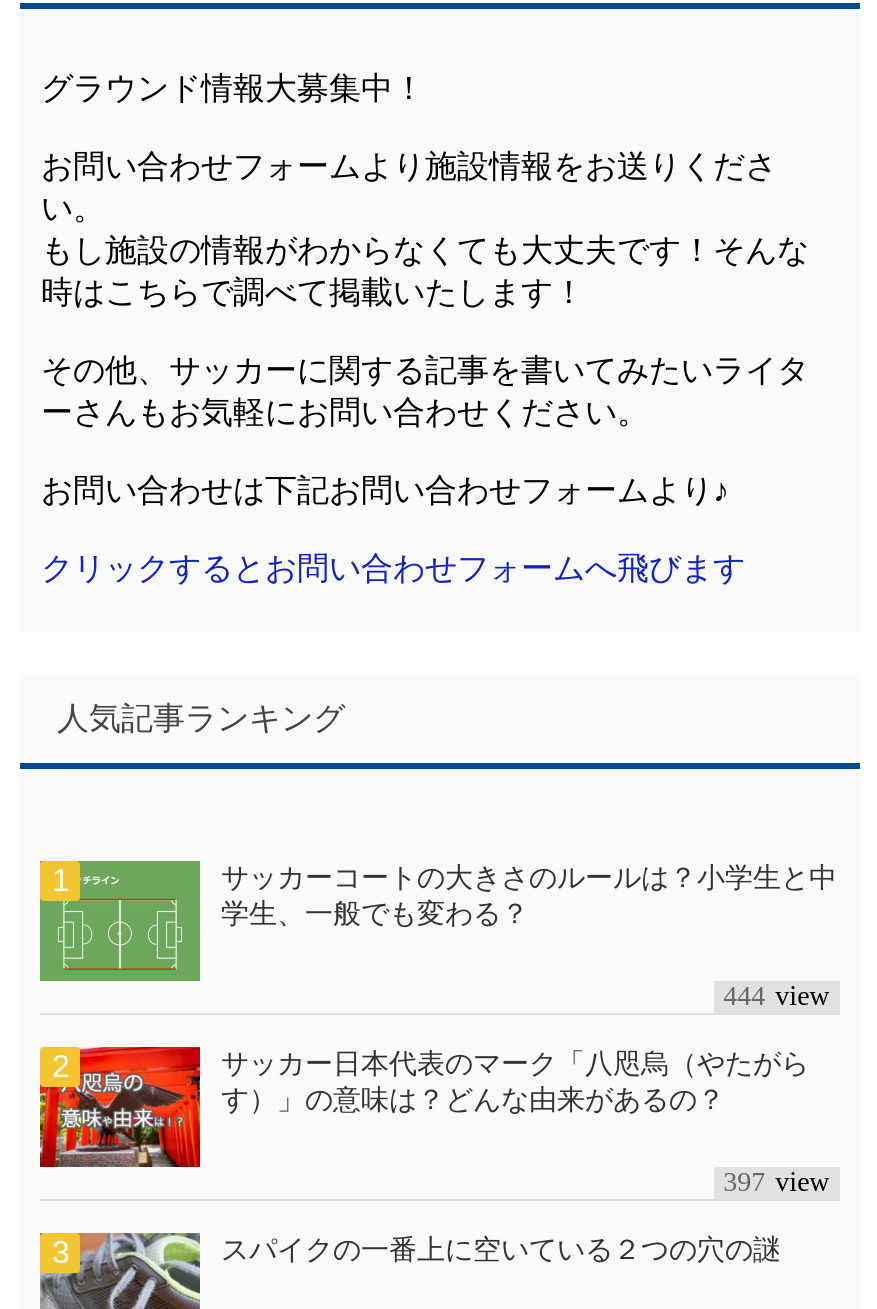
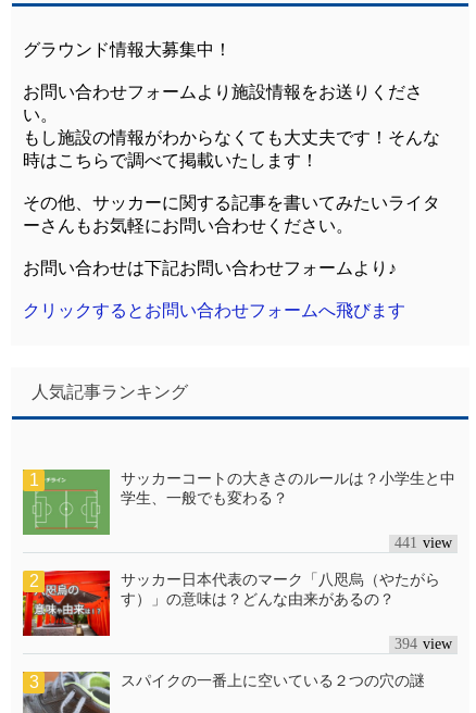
- 444
+ 441

- 397
+ 394
